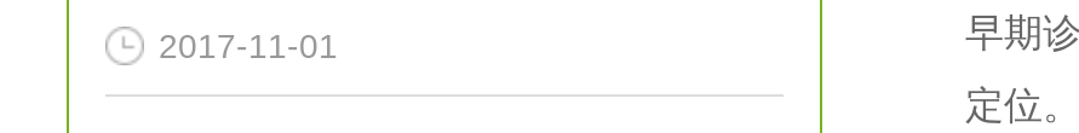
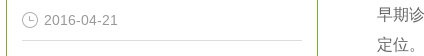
- 2017-11-01
+ 2016-04-21
